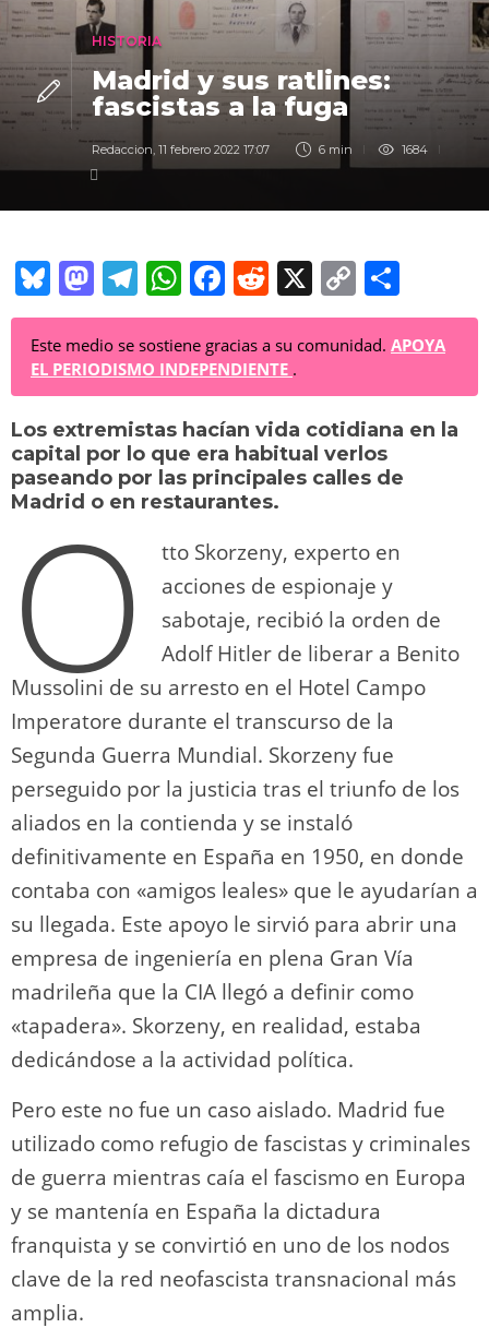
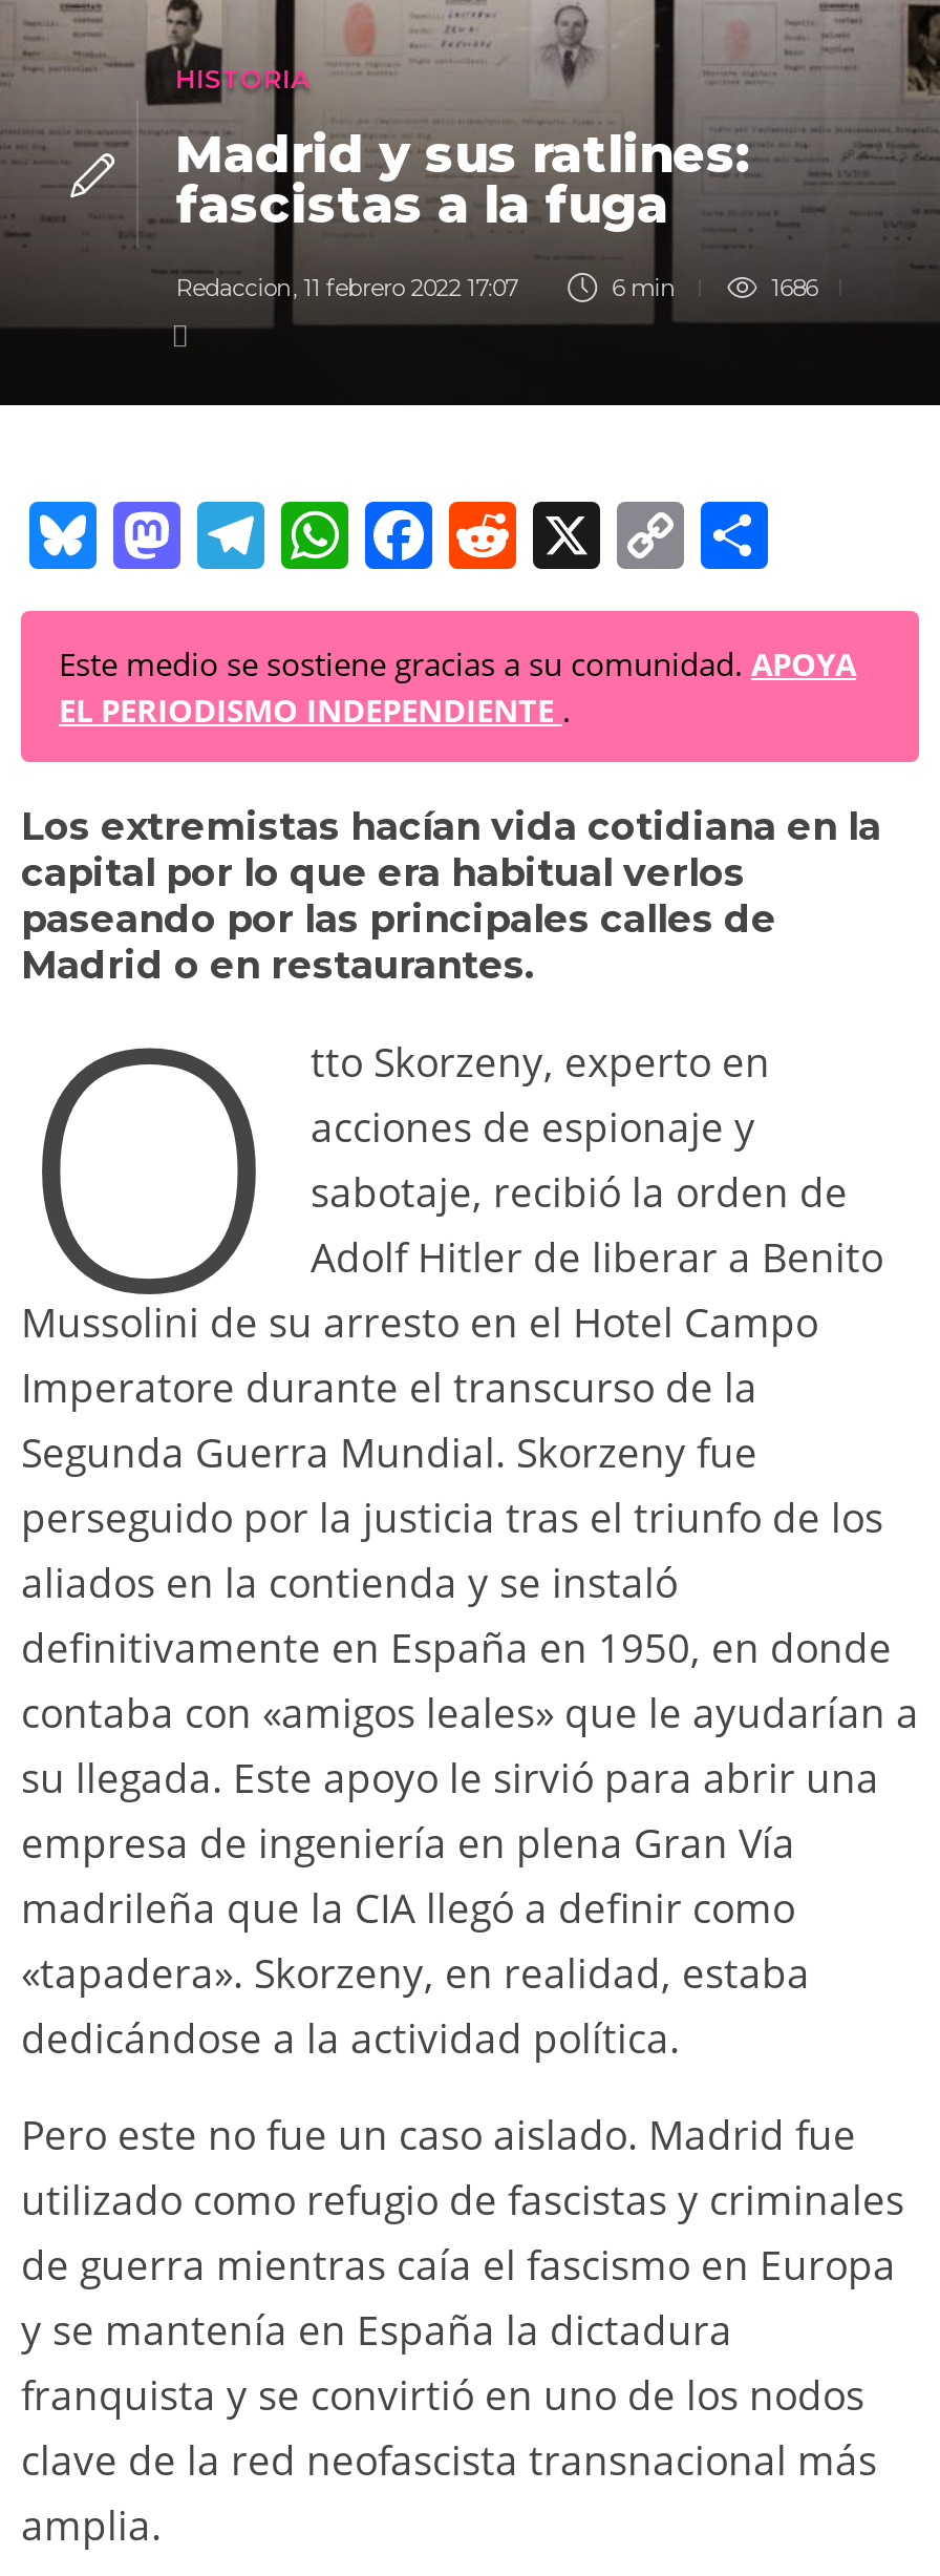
- 1684
+ 1686
